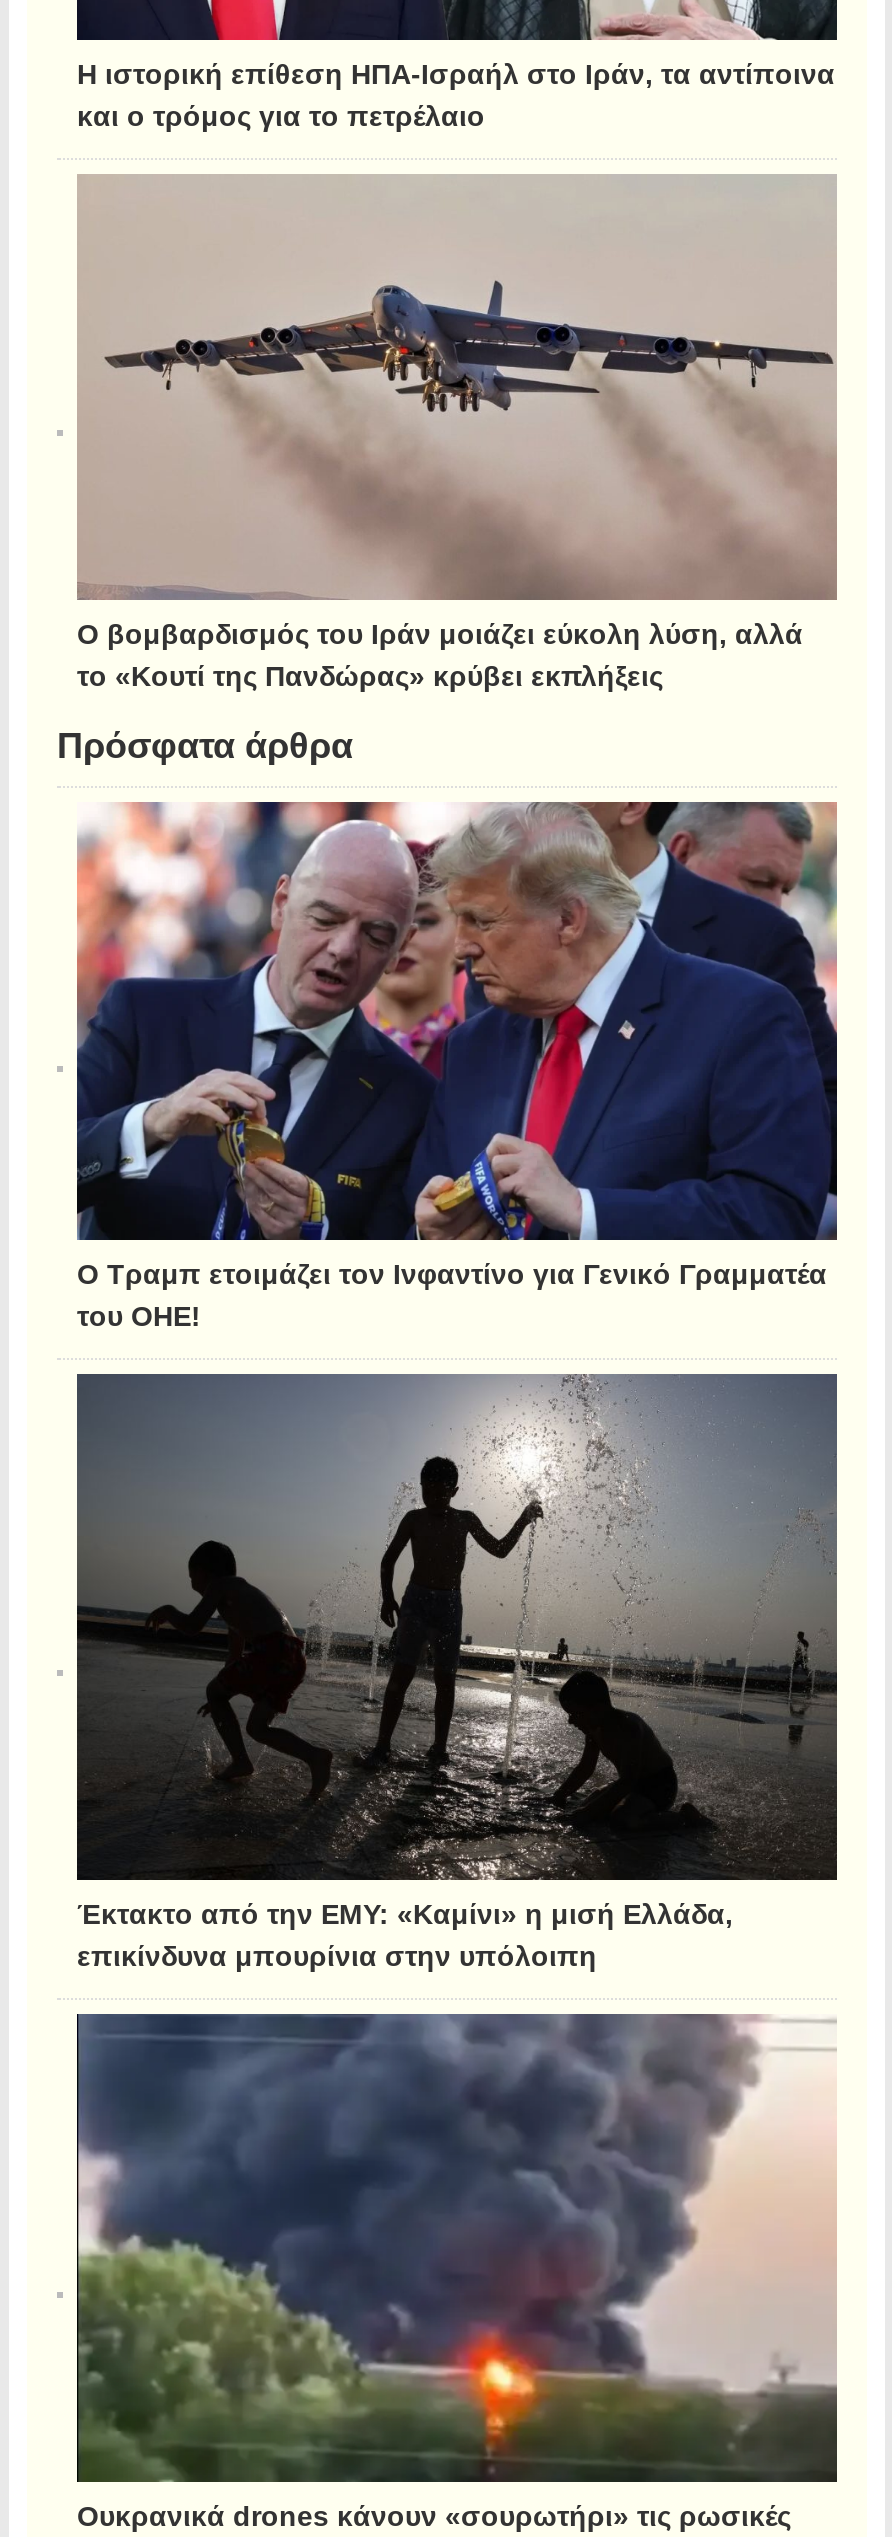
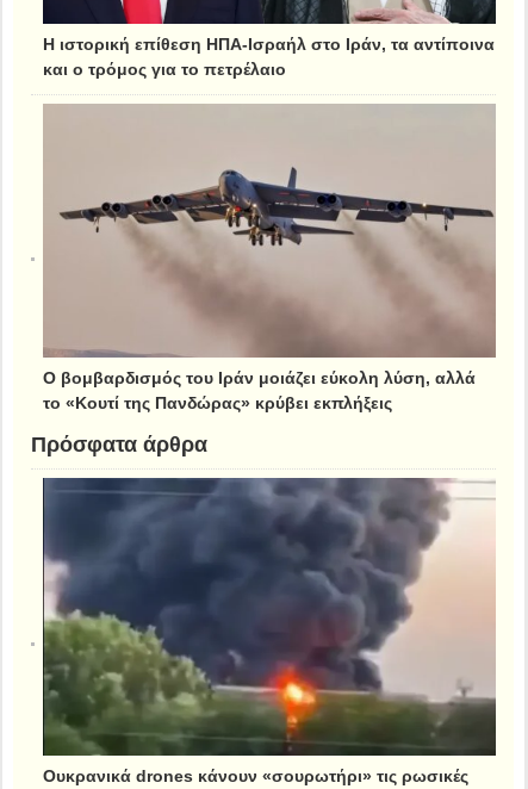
- [image]
- Ο Τραμπ ετοιμάζει τον Ινφαντίνο για Γενικό Γραμματέα
- του ΟΗΕ!

- [image]
- Έκτακτο από την ΕΜΥ: «Καμίνι» η μισή Ελλάδα,
- επικίνδυνα μπουρίνια στην υπόλοιπη
